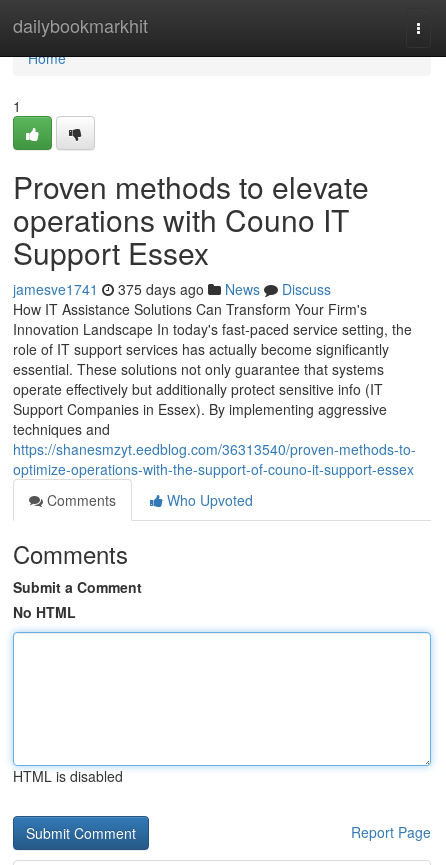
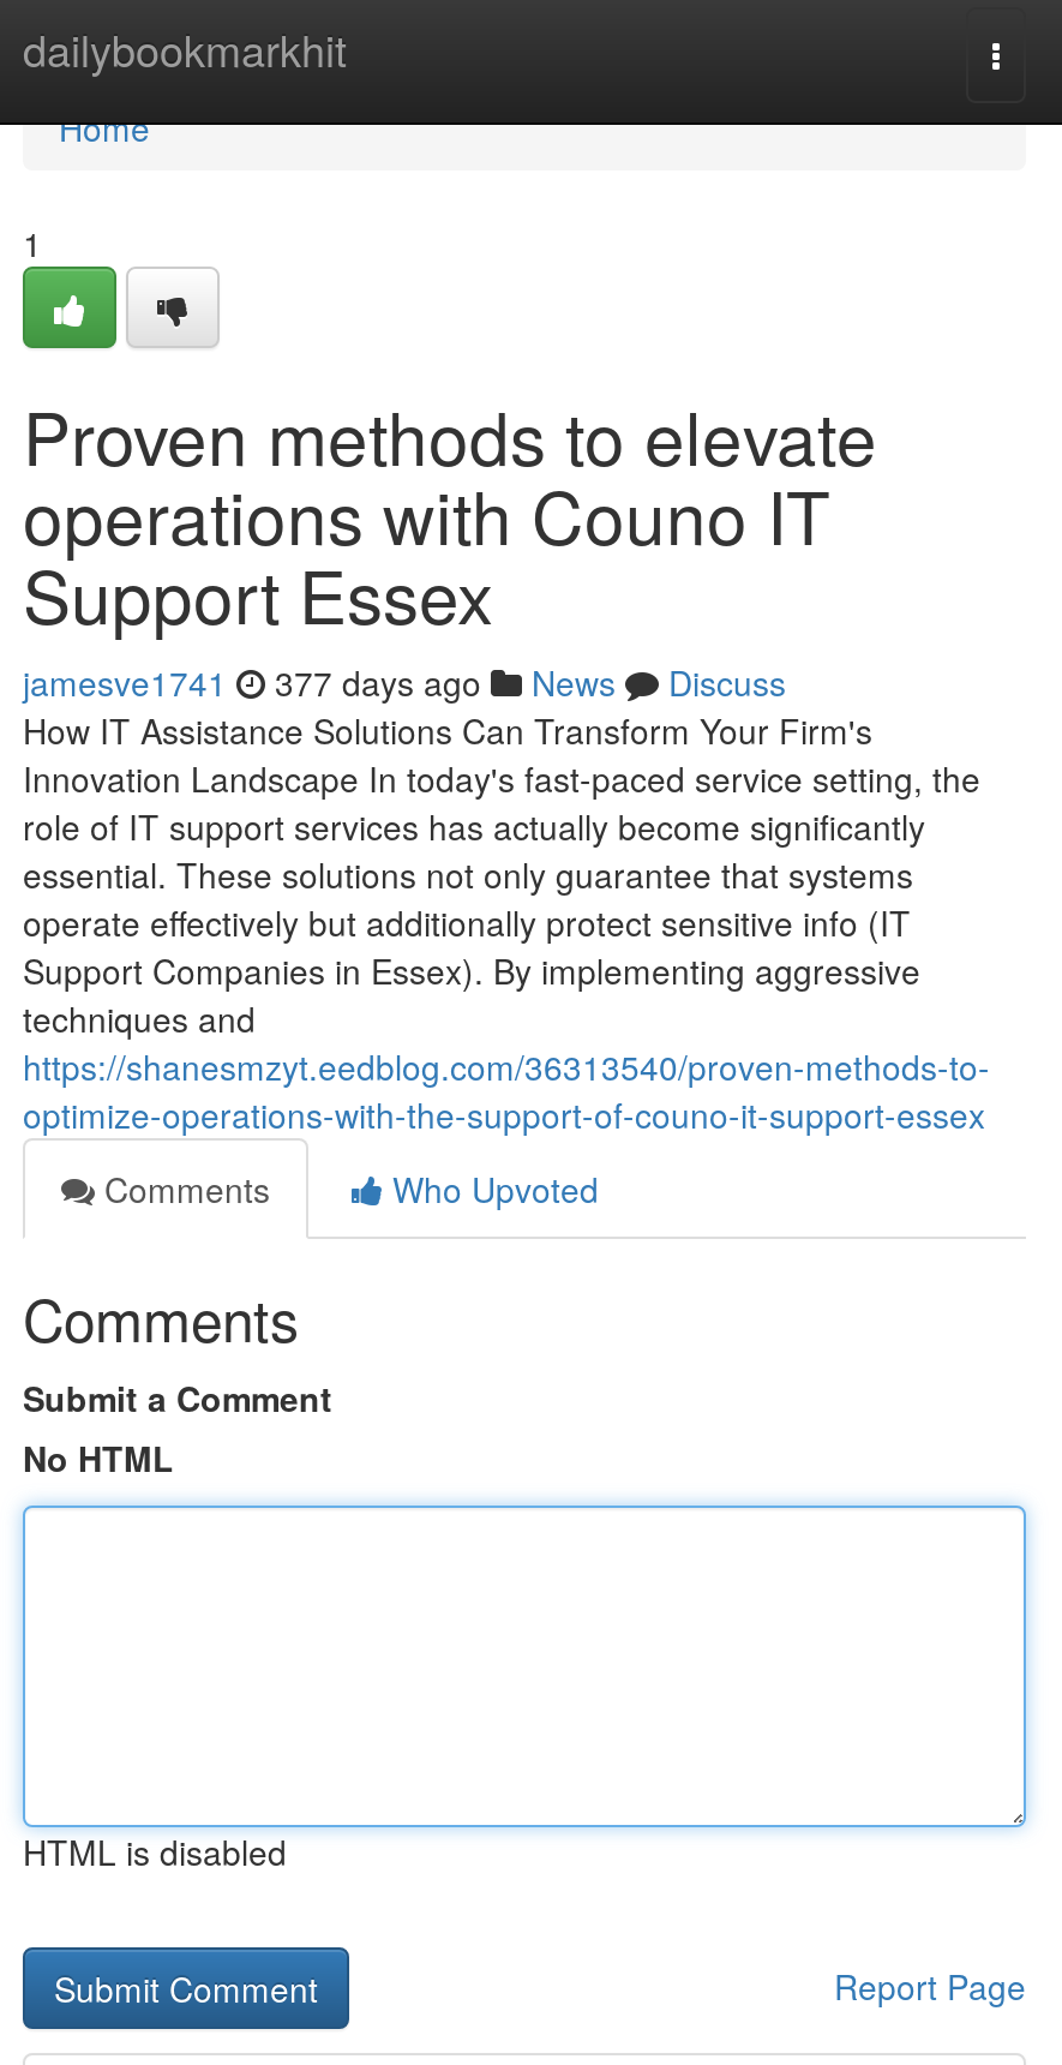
- jamesve1741 375 days ago News Discuss
+ jamesve1741 377 days ago News Discuss
